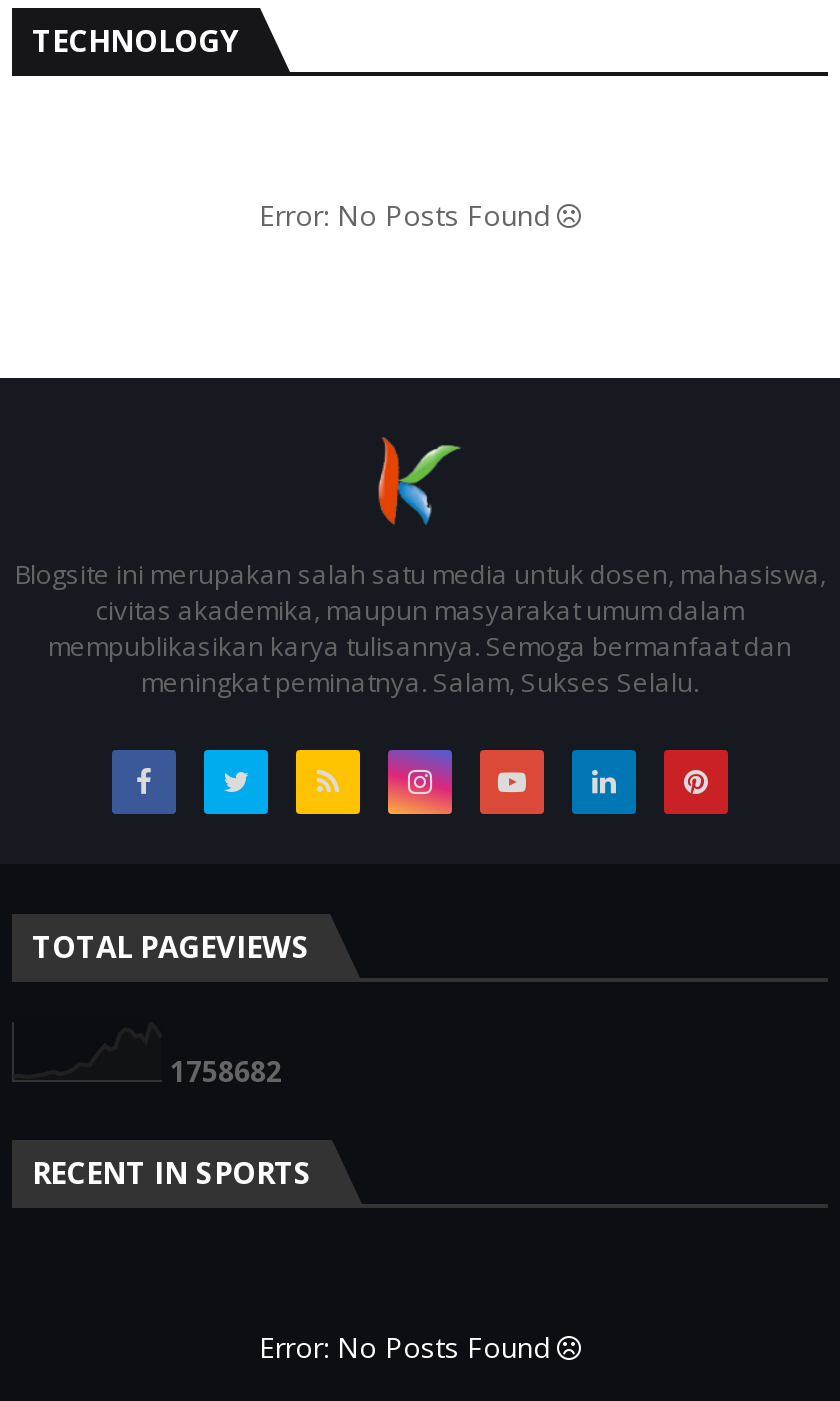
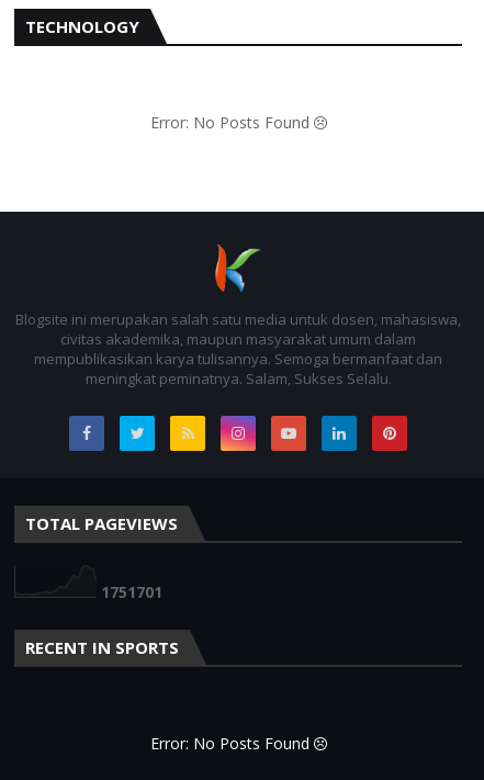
- 1758682
+ 1751701
